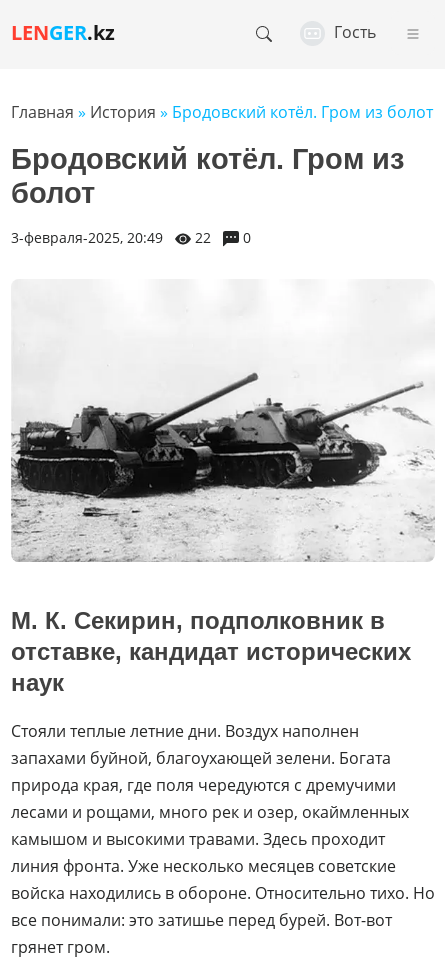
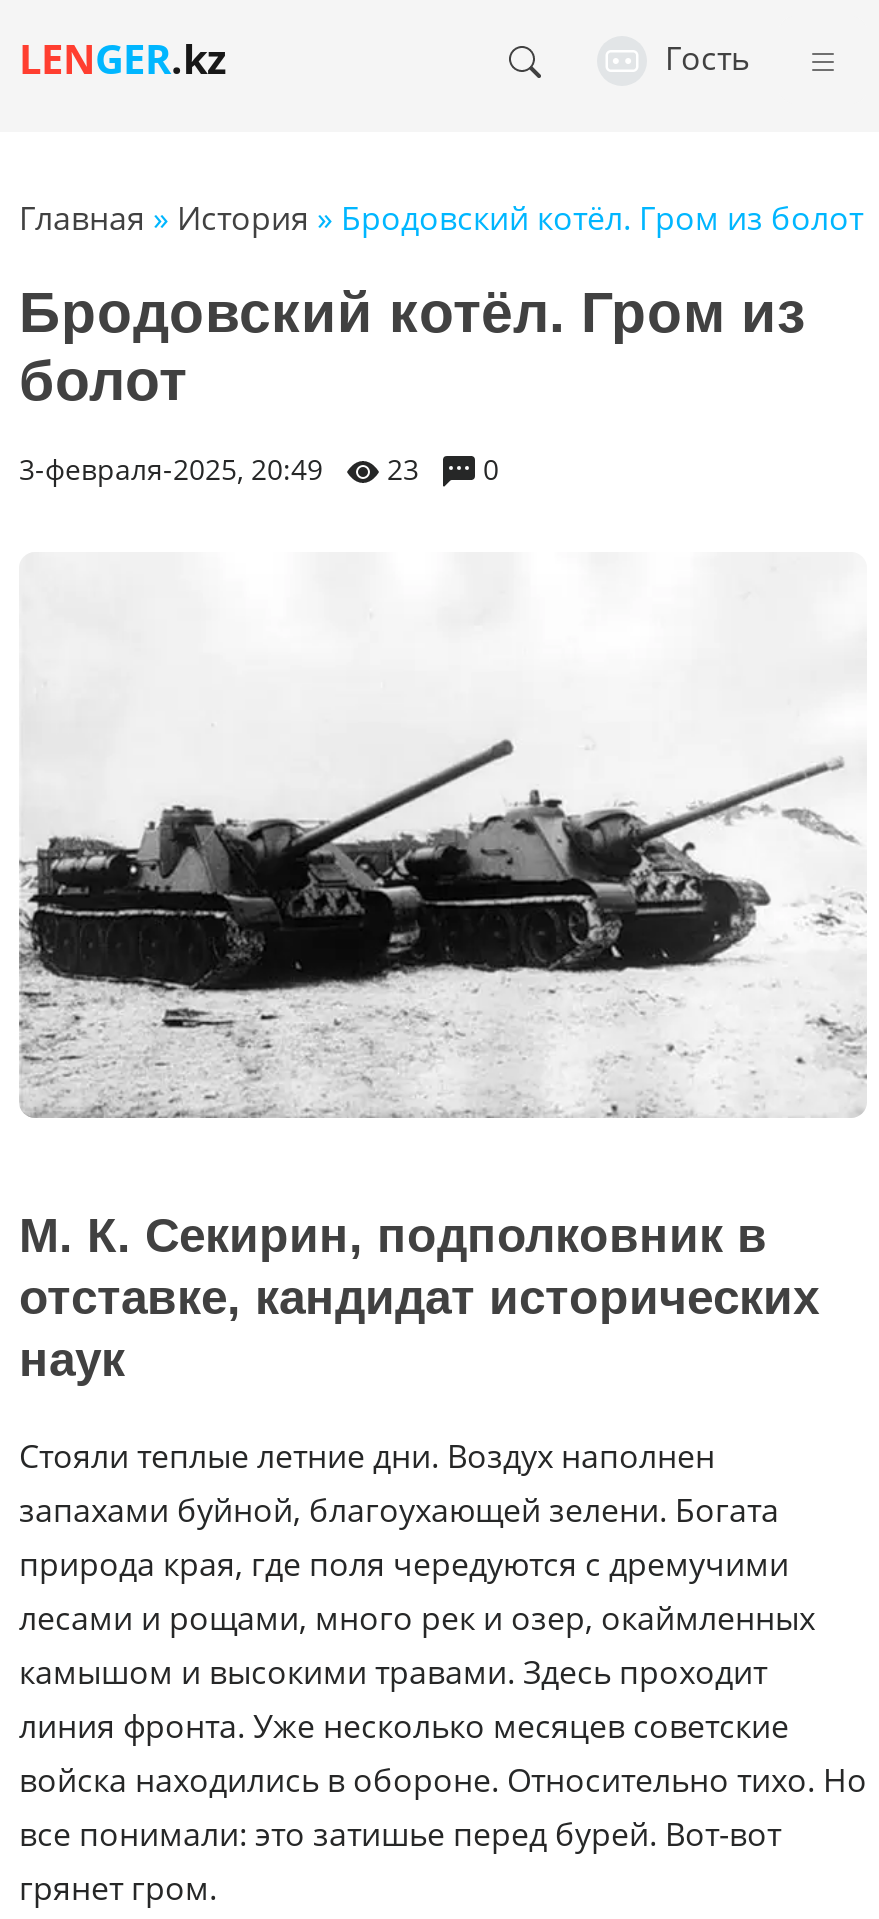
- 3-февраля-2025, 20:49 22 0
+ 3-февраля-2025, 20:49 23 0
